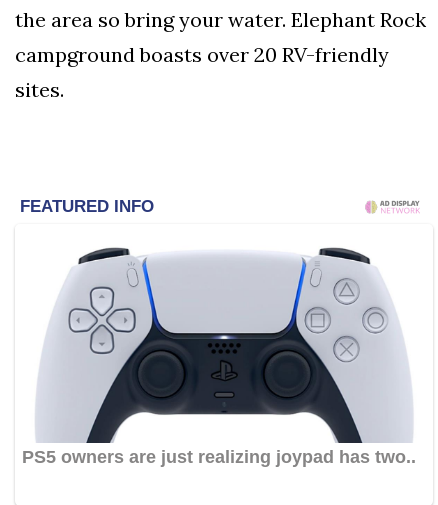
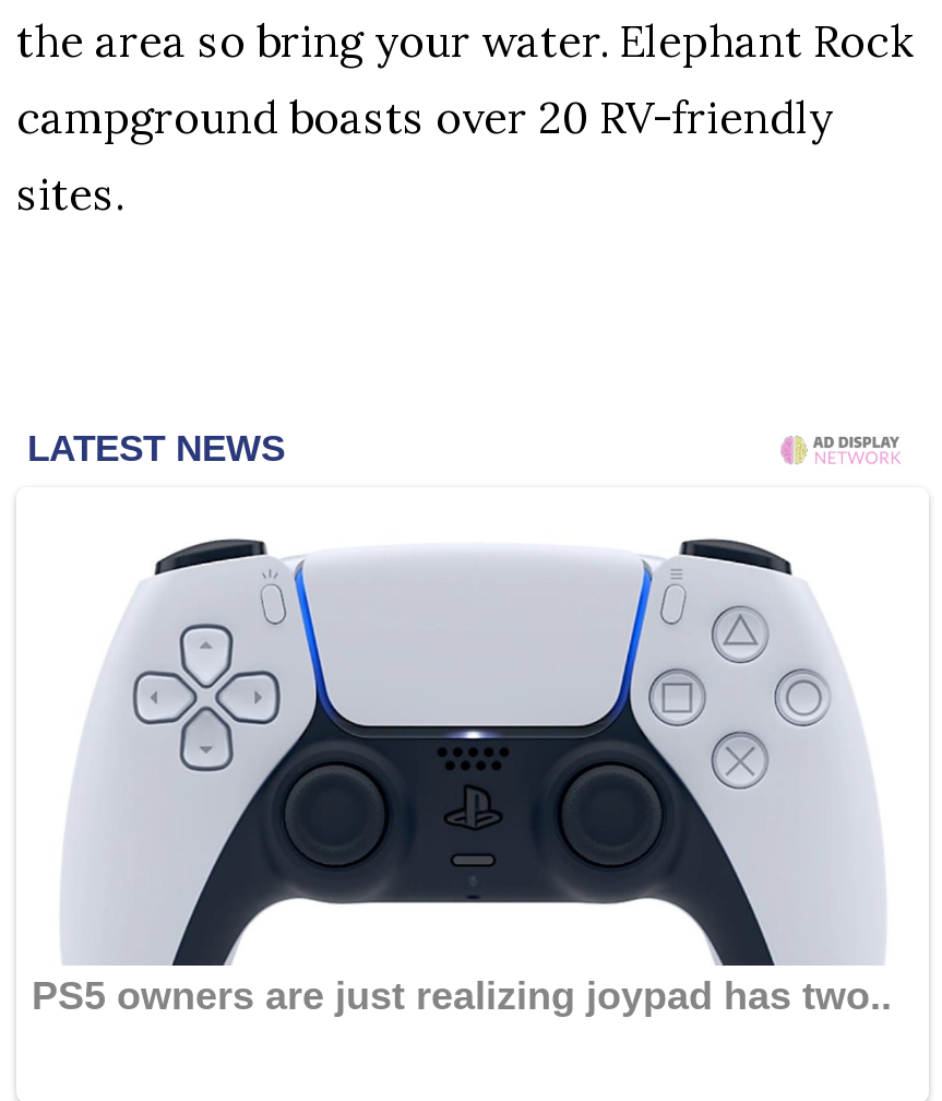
- FEATURED INFO
+ LATEST NEWS
